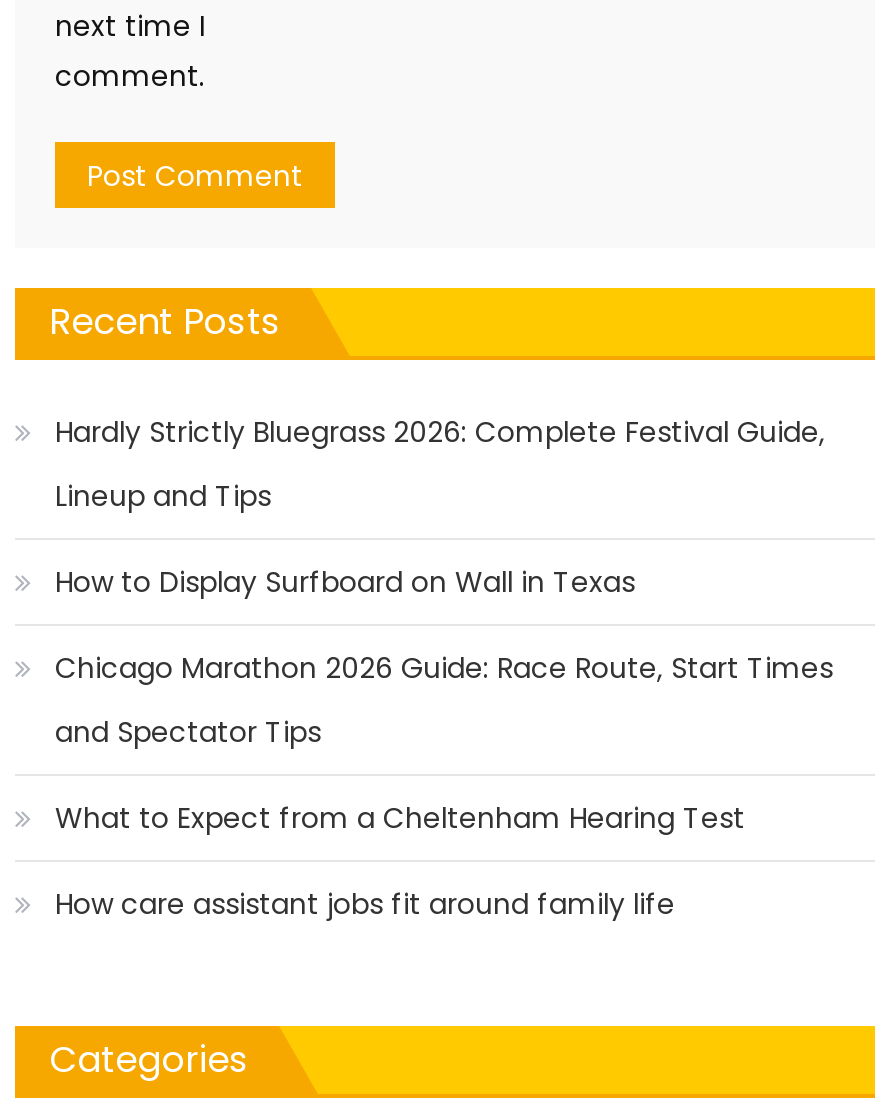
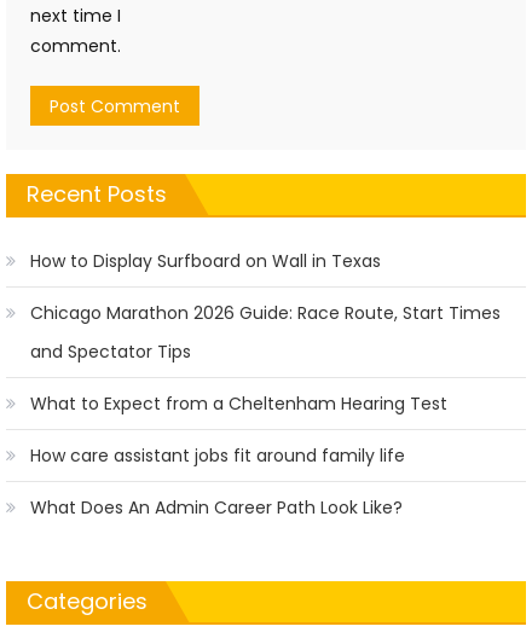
- Hardly Strictly Bluegrass 2026: Complete Festival Guide,
- Lineup and Tips

moved up: How to Display Surfboard on Wall in Texas | Chicago Marathon 2026 Guide: Race Route, Start Times | and Spectator Tips | What to Expect from a Cheltenham Hearing Test | How care assistant jobs fit around family life

+ What Does An Admin Career Path Look Like?
